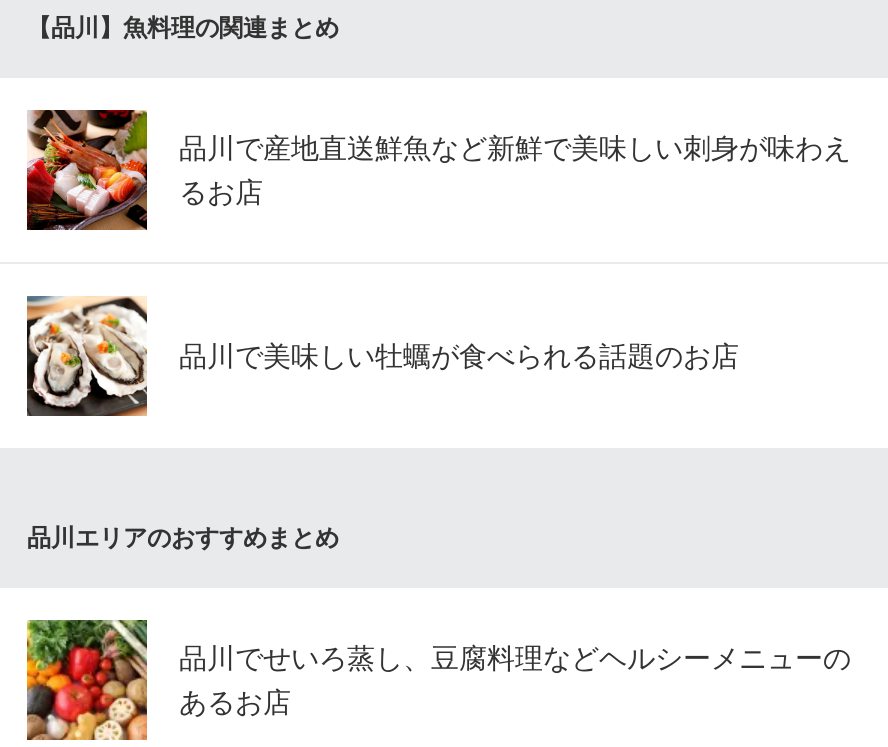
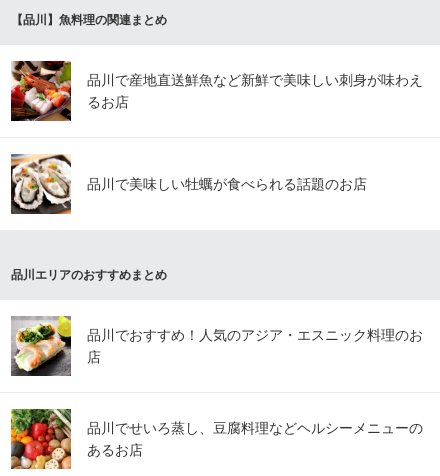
+ [image]
+ 品川でおすすめ！人気のアジア・エスニック料理のお
+ 店
